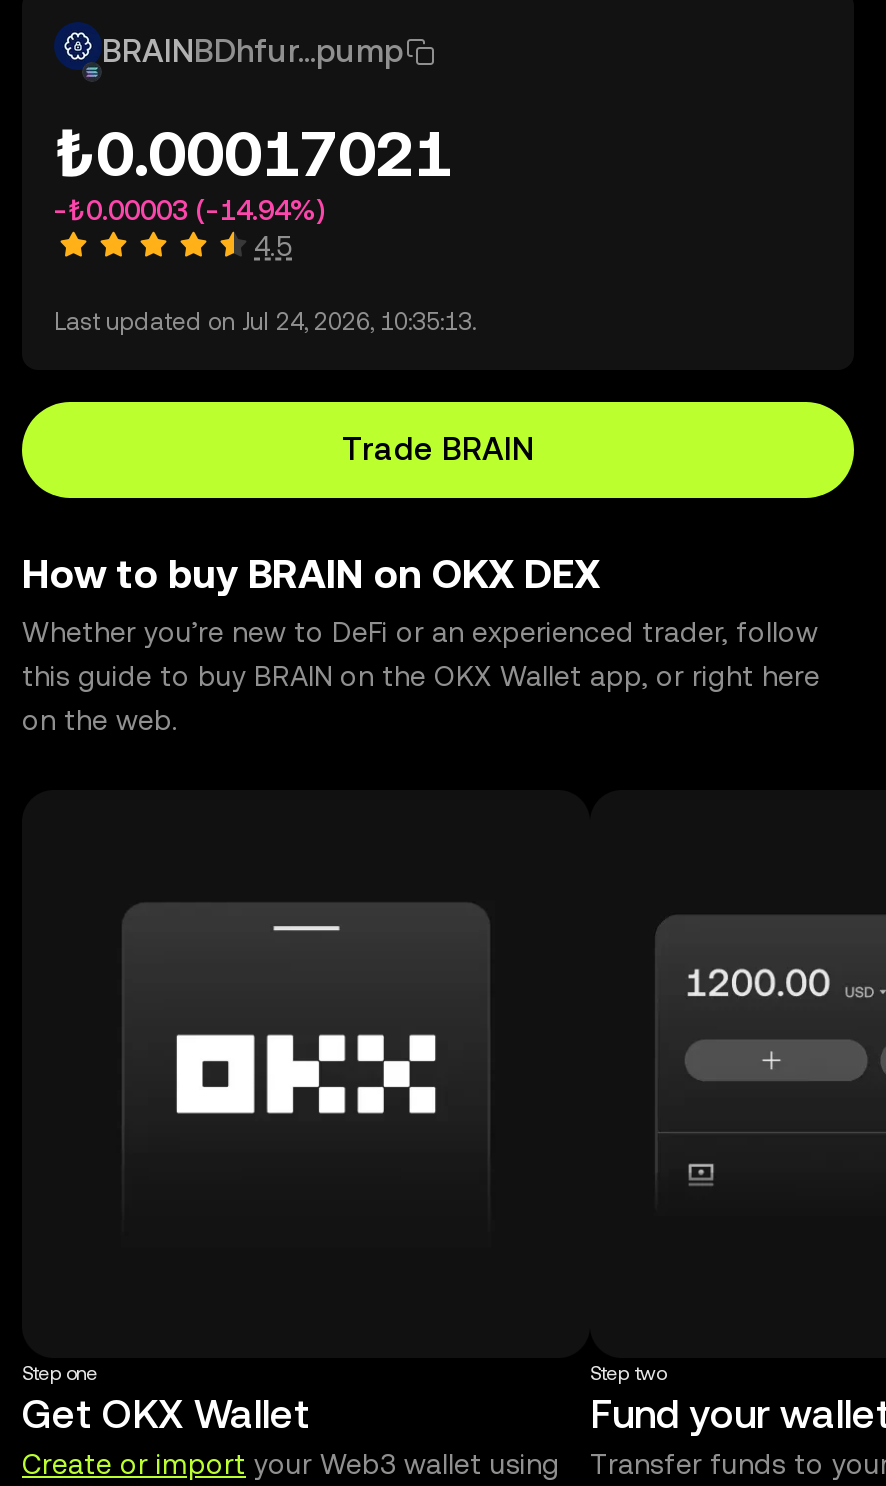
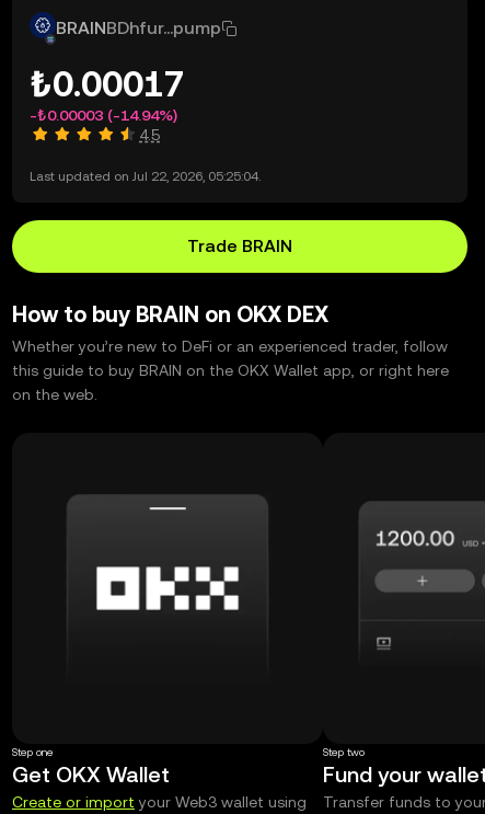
- ₺0.00017021
+ ₺0.00017

- Last updated on Jul 24, 2026, 10:35:13.
+ Last updated on Jul 22, 2026, 05:25:04.
